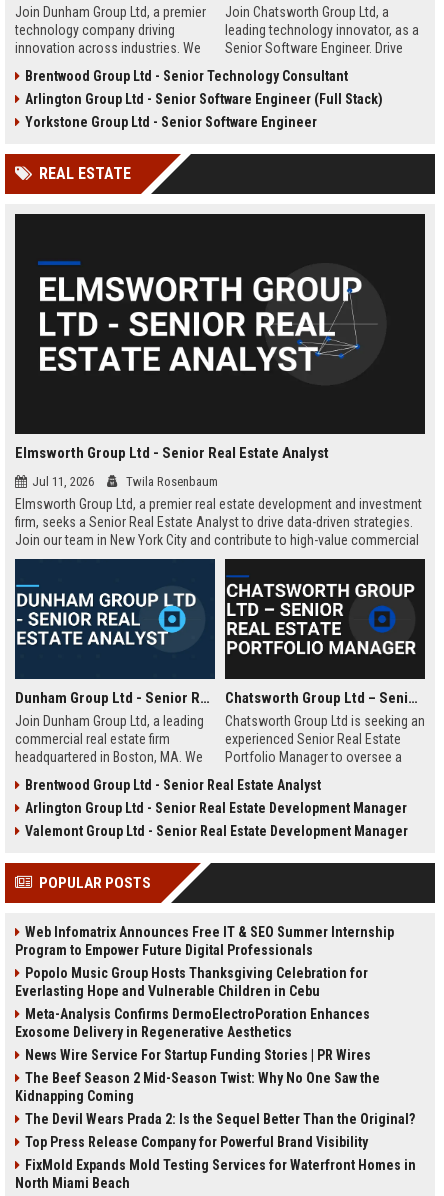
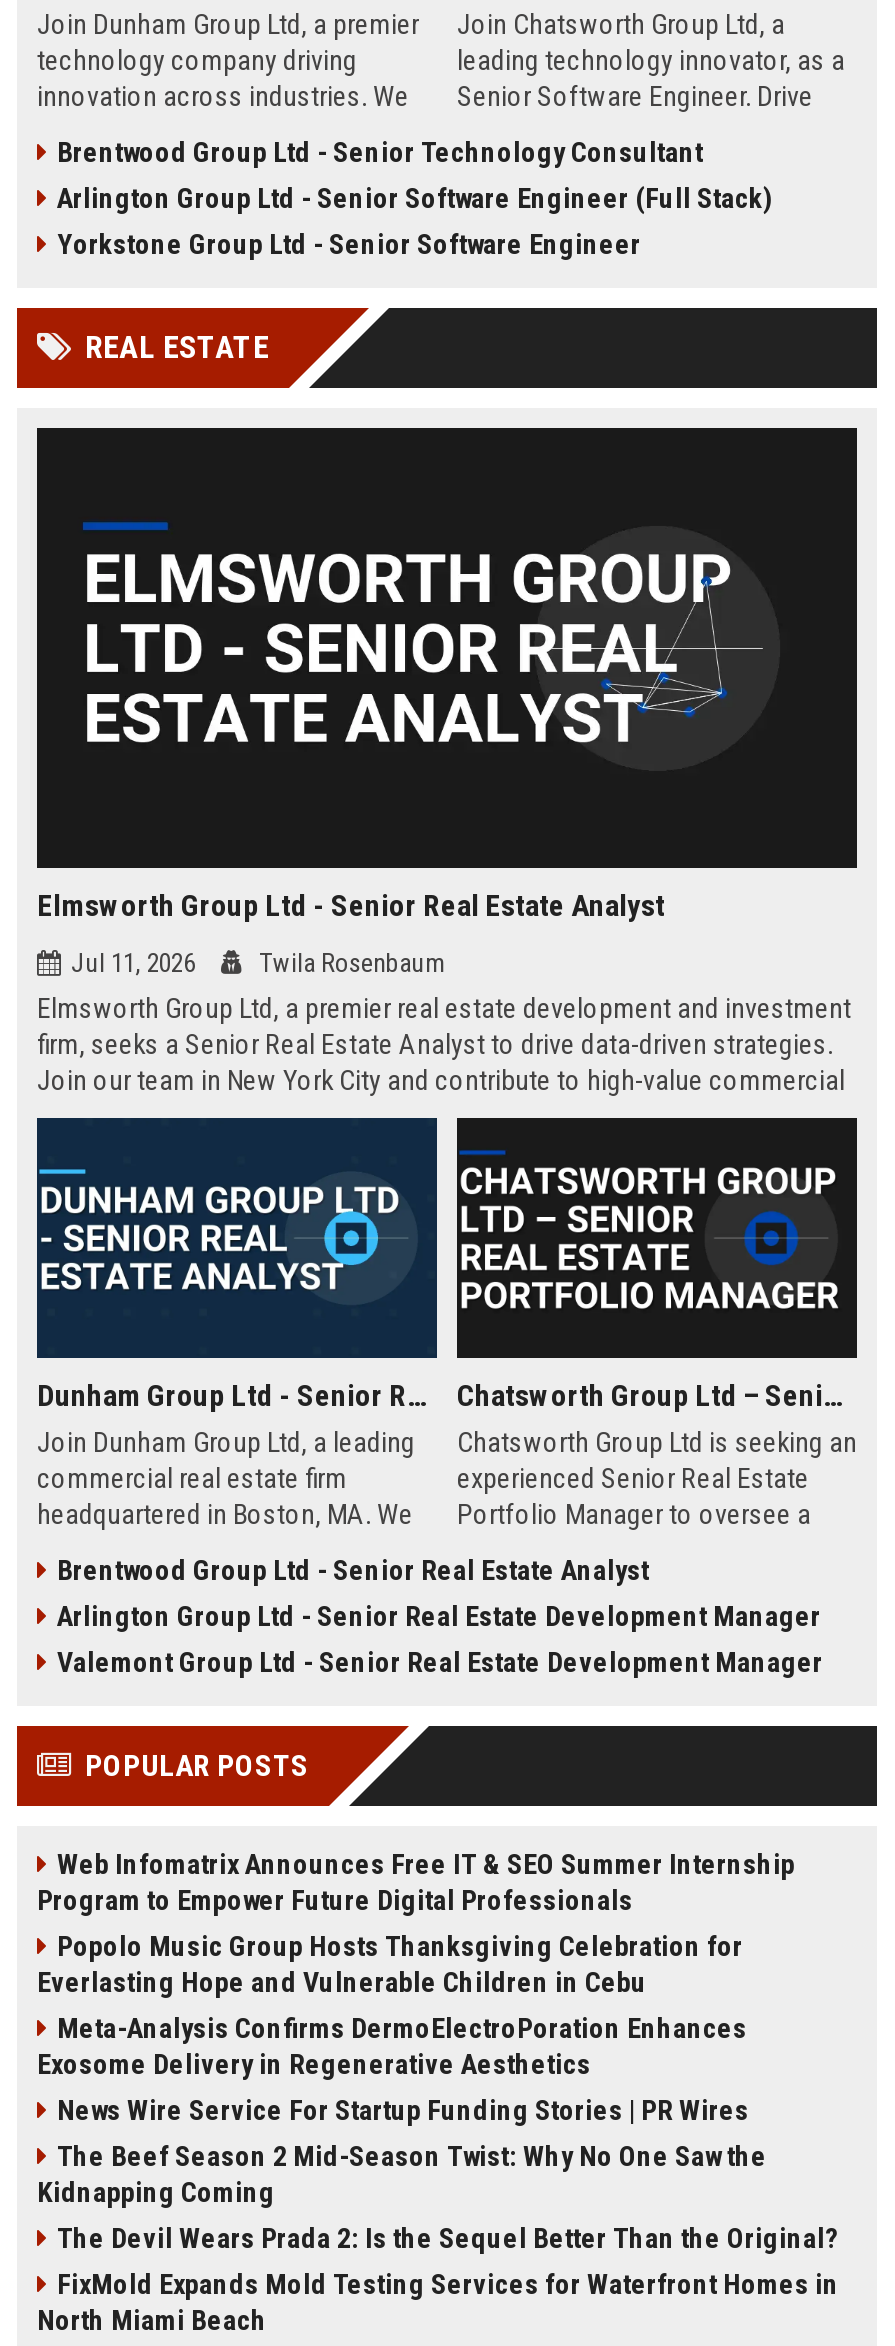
- Top Press Release Company for Powerful Brand Visibility
